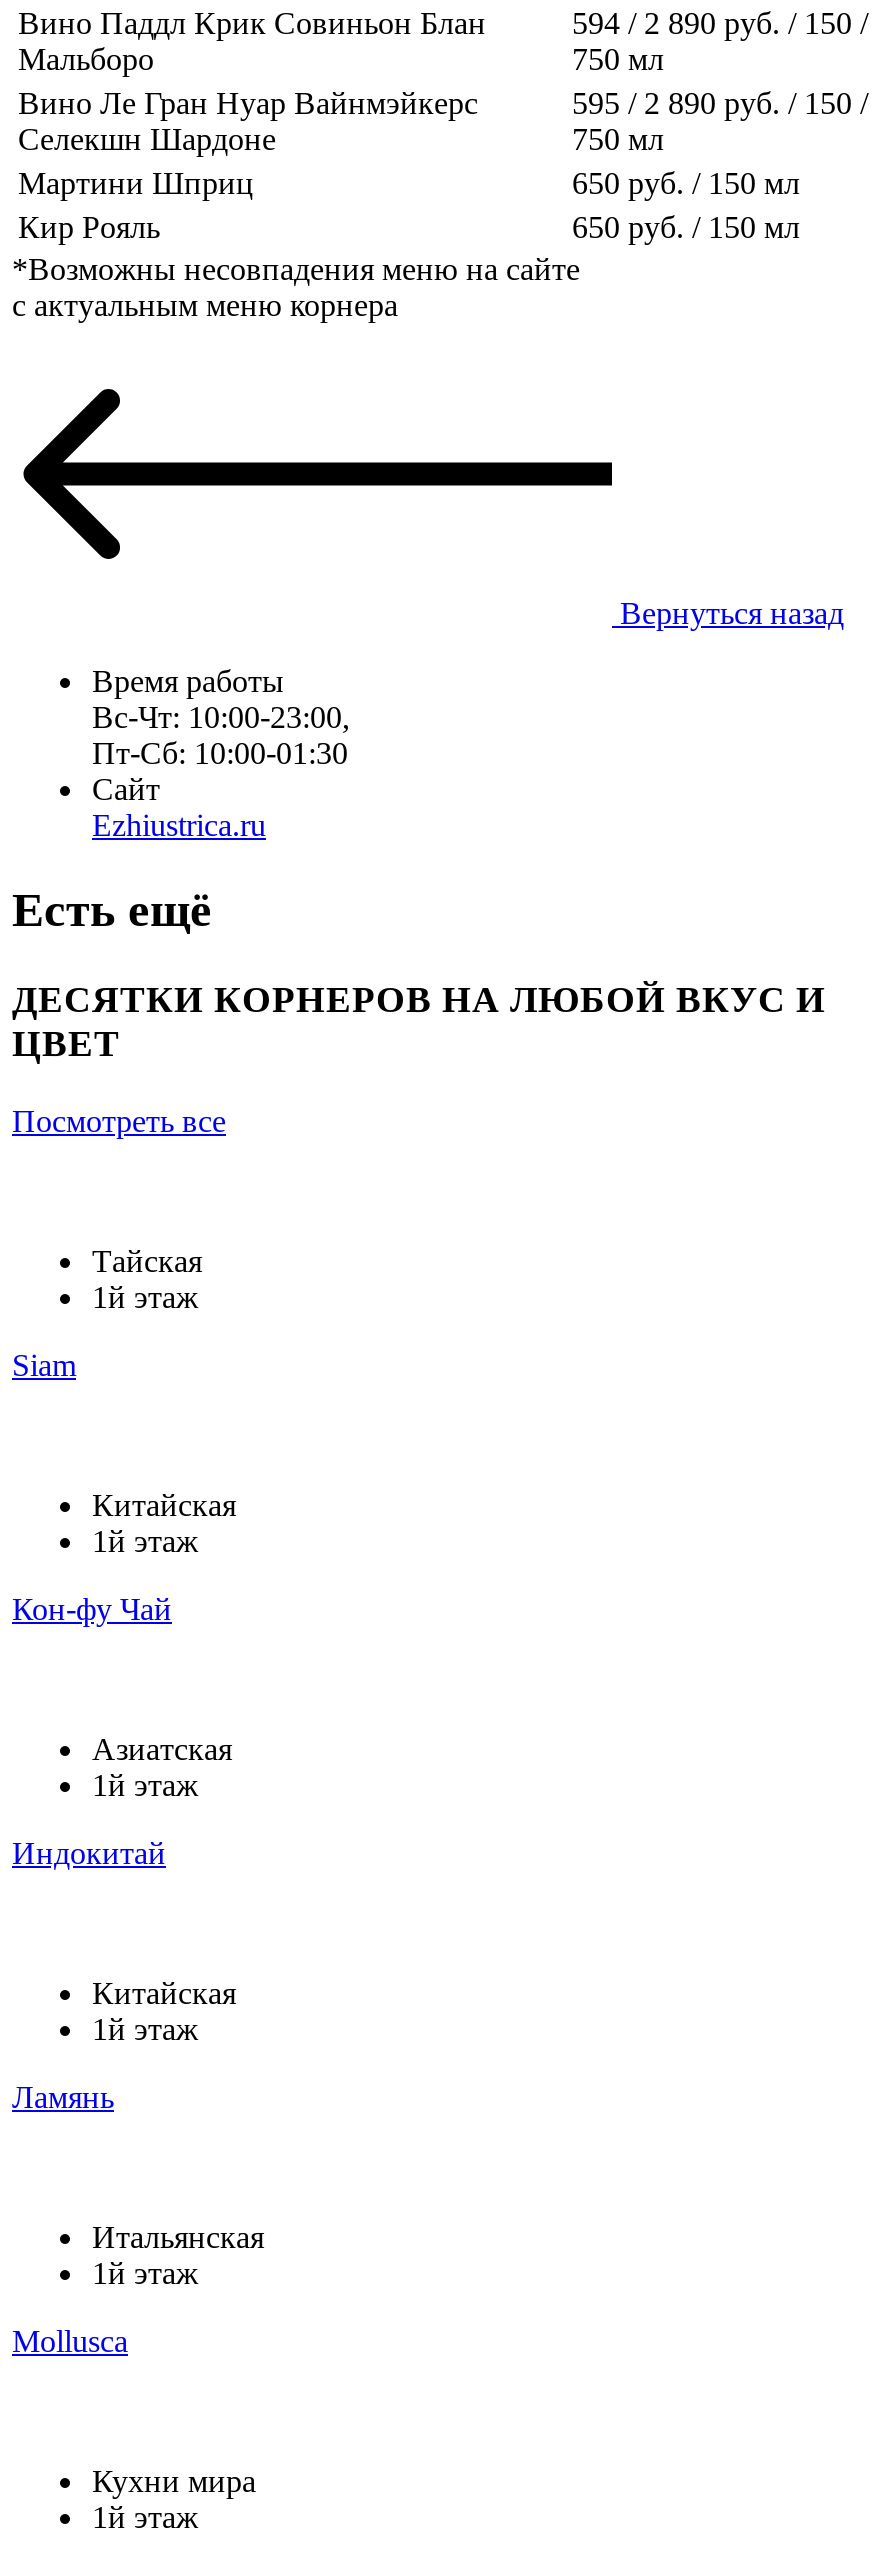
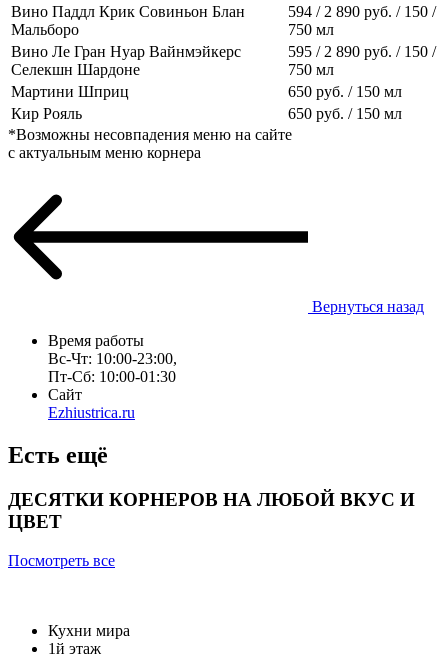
- Тайская
- 1й этаж
- Siam

- Китайская
- 1й этаж
- Кон-фу Чай

- Азиатская
- 1й этаж
- Индокитай

- Китайская
- 1й этаж
- Ламянь

- Итальянская
- 1й этаж
- Mollusca
